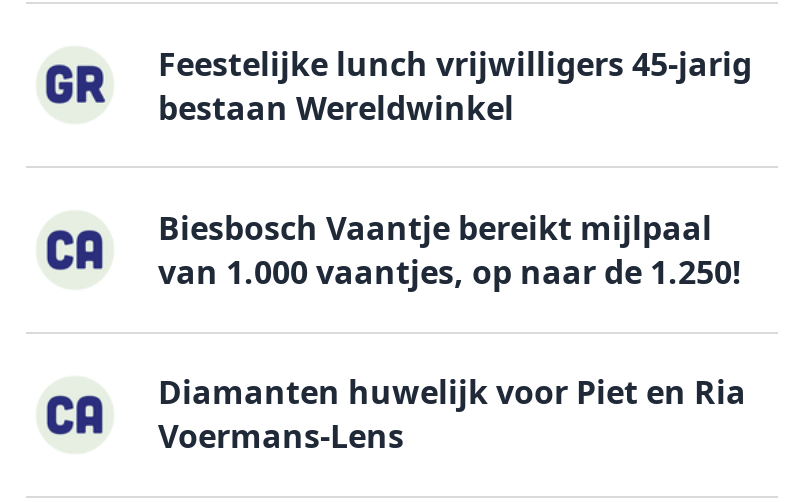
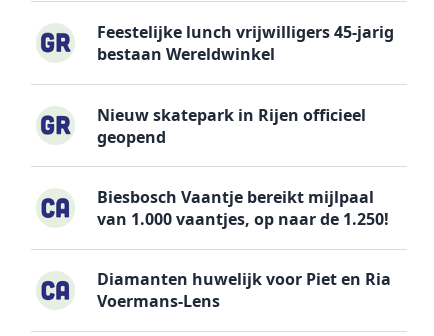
+ Nieuw skatepark in Rijen officieel
+ geopend
